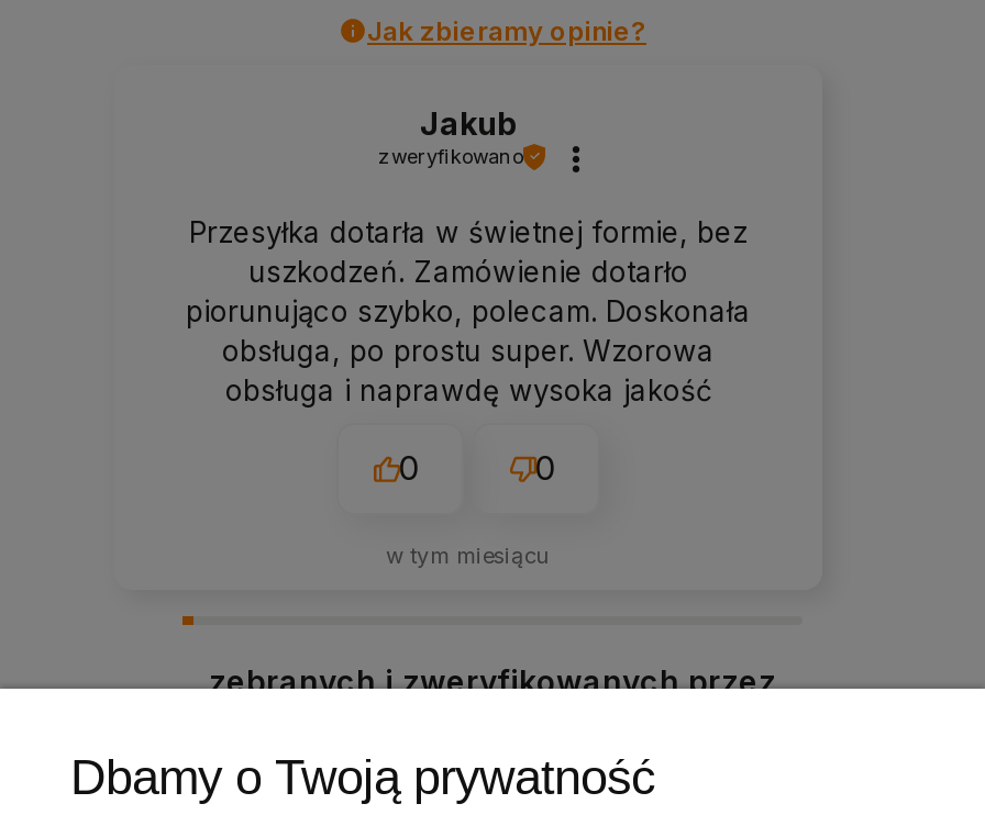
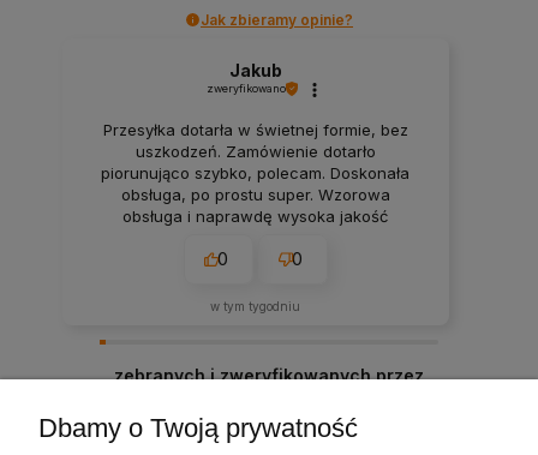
- w tym miesiącu
+ w tym tygodniu
